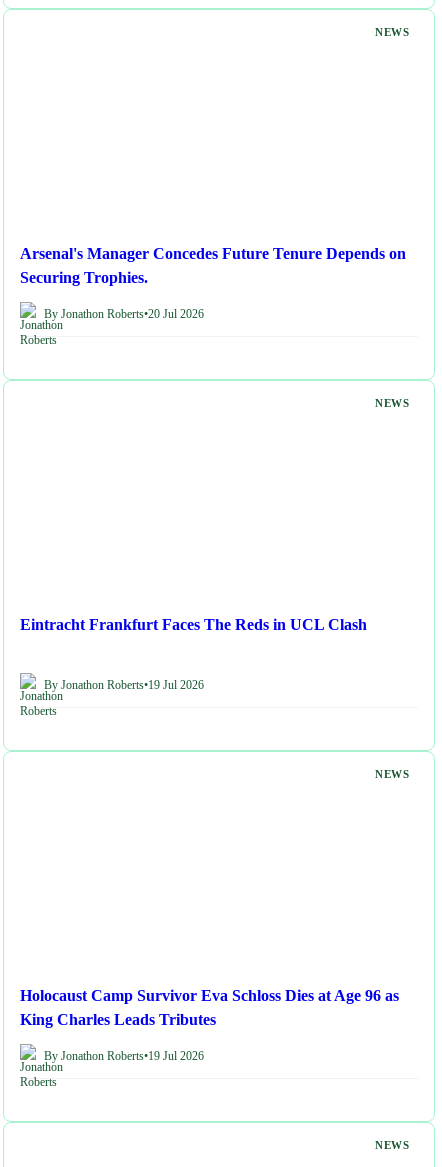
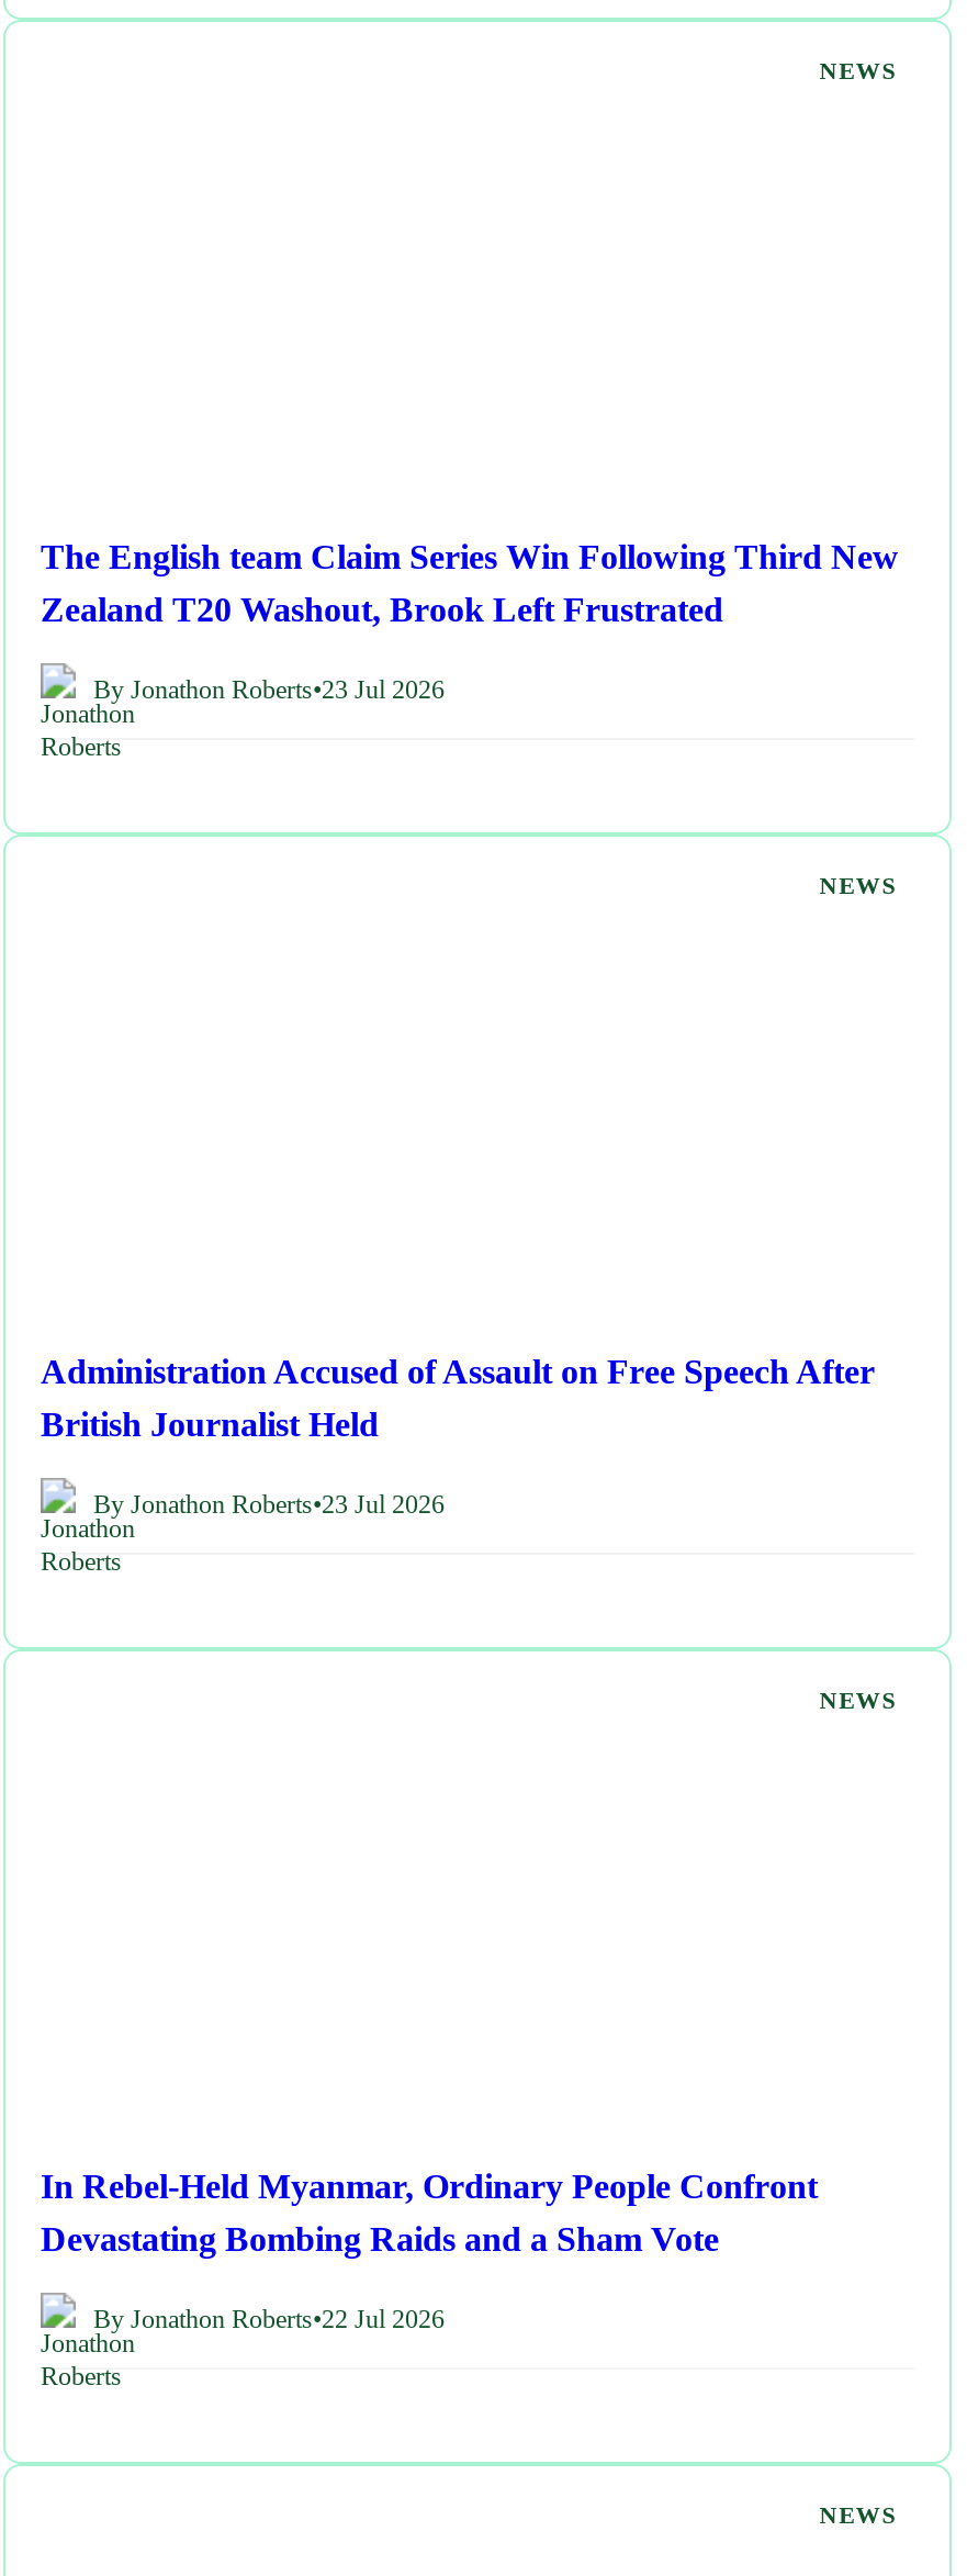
- Arsenal's Manager Concedes Future Tenure Depends on
- Securing Trophies.
+ The English team Claim Series Win Following Third New
+ Zealand T20 Washout, Brook Left Frustrated

- By Jonathon Roberts•20 Jul 2026
+ By Jonathon Roberts•23 Jul 2026

- Eintracht Frankfurt Faces The Reds in UCL Clash
+ Administration Accused of Assault on Free Speech After
+ British Journalist Held

- By Jonathon Roberts•19 Jul 2026
+ By Jonathon Roberts•23 Jul 2026

- Holocaust Camp Survivor Eva Schloss Dies at Age 96 as
- King Charles Leads Tributes
+ In Rebel-Held Myanmar, Ordinary People Confront
+ Devastating Bombing Raids and a Sham Vote

- By Jonathon Roberts•19 Jul 2026
+ By Jonathon Roberts•22 Jul 2026
